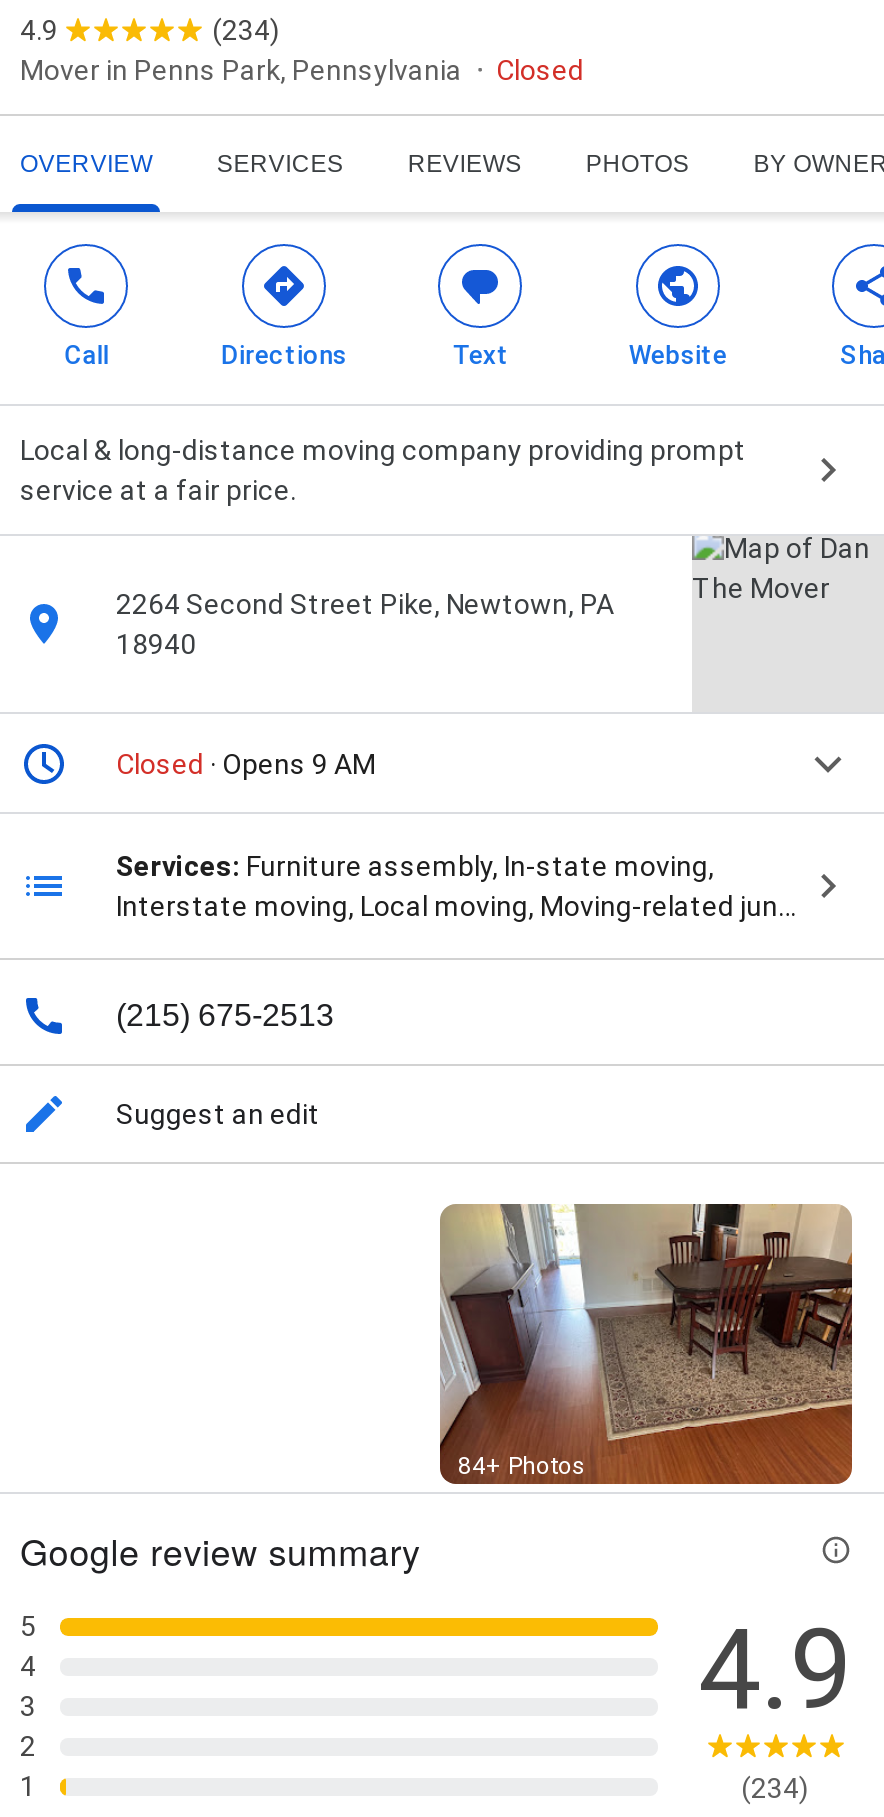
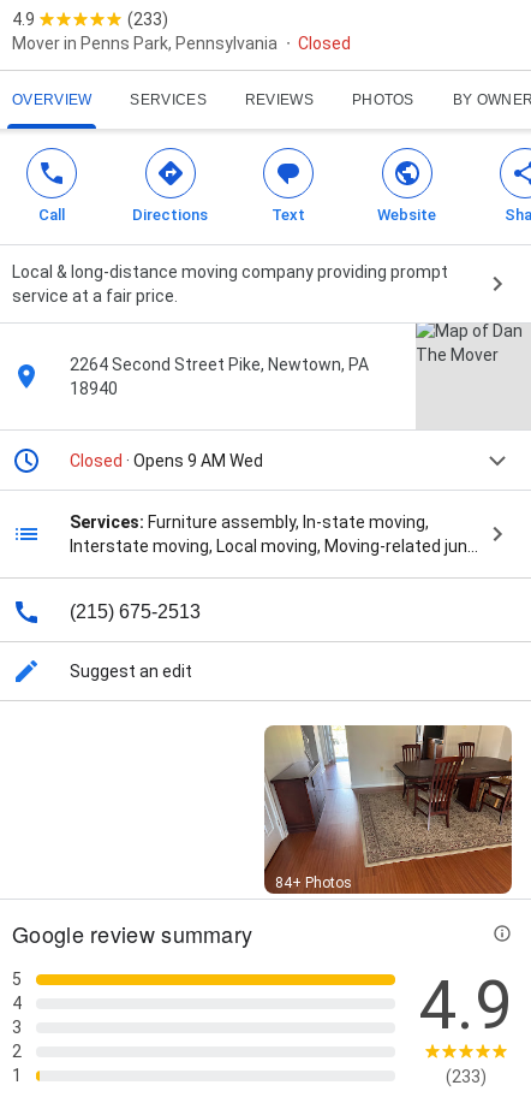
- (234)
+ (233)

- Closed · Opens 9 AM
+ Closed · Opens 9 AM Wed

- (234)
+ (233)
